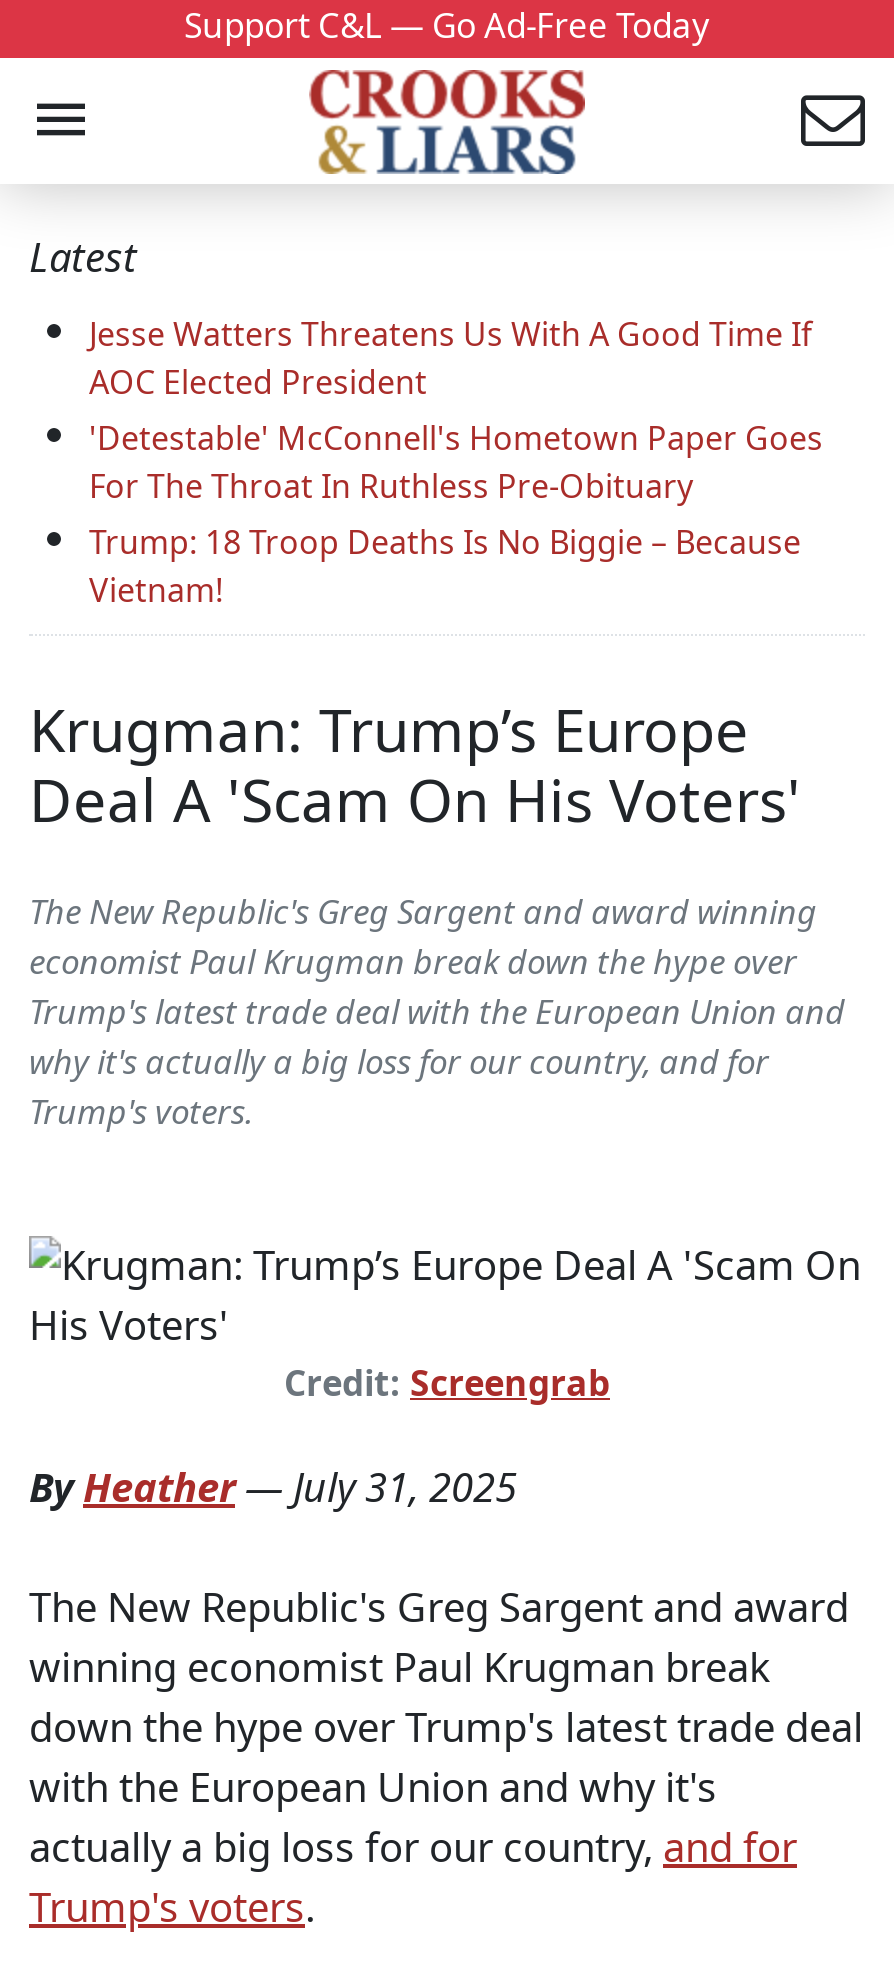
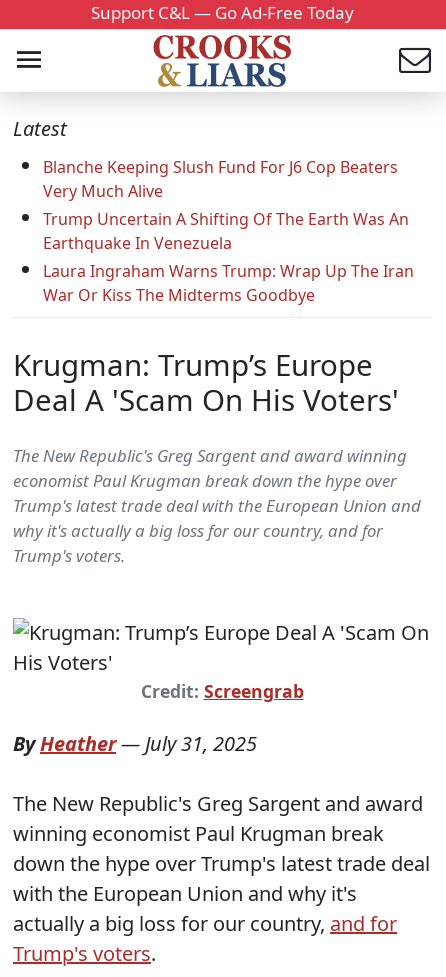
- Jesse Watters Threatens Us With A Good Time If
- AOC Elected President
- 'Detestable' McConnell's Hometown Paper Goes
- For The Throat In Ruthless Pre-Obituary
- Trump: 18 Troop Deaths Is No Biggie – Because
- Vietnam!
+ Blanche Keeping Slush Fund For J6 Cop Beaters
+ Very Much Alive
+ Trump Uncertain A Shifting Of The Earth Was An
+ Earthquake In Venezuela
+ Laura Ingraham Warns Trump: Wrap Up The Iran
+ War Or Kiss The Midterms Goodbye
